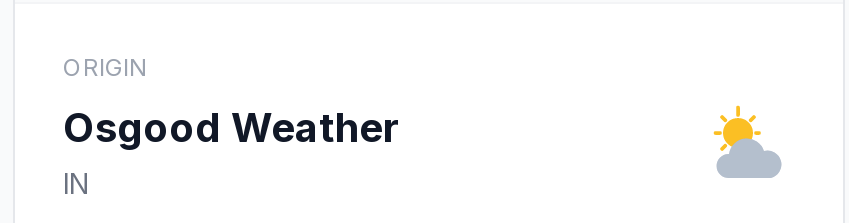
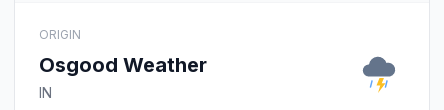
- [image]
+ [image]
